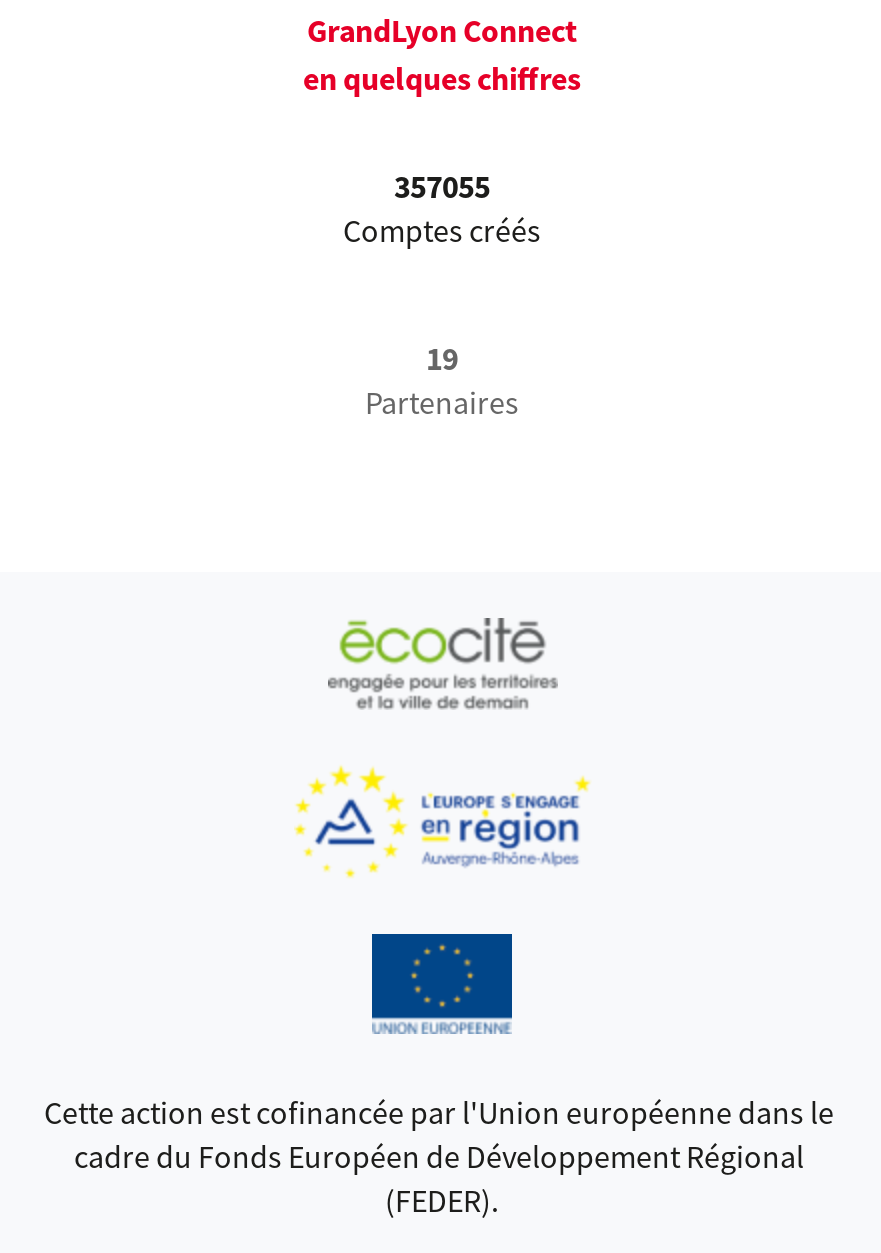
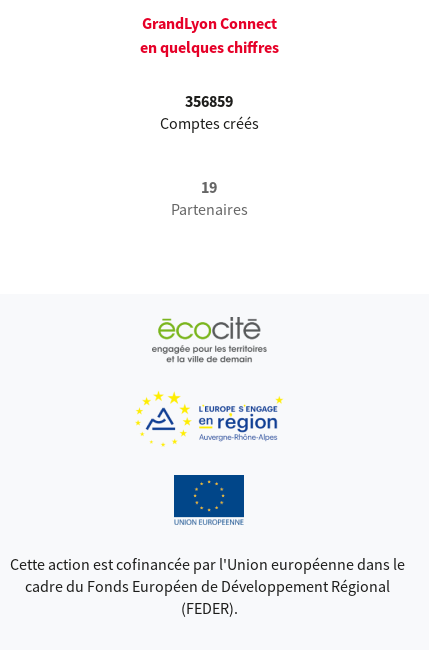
- 357055
+ 356859
